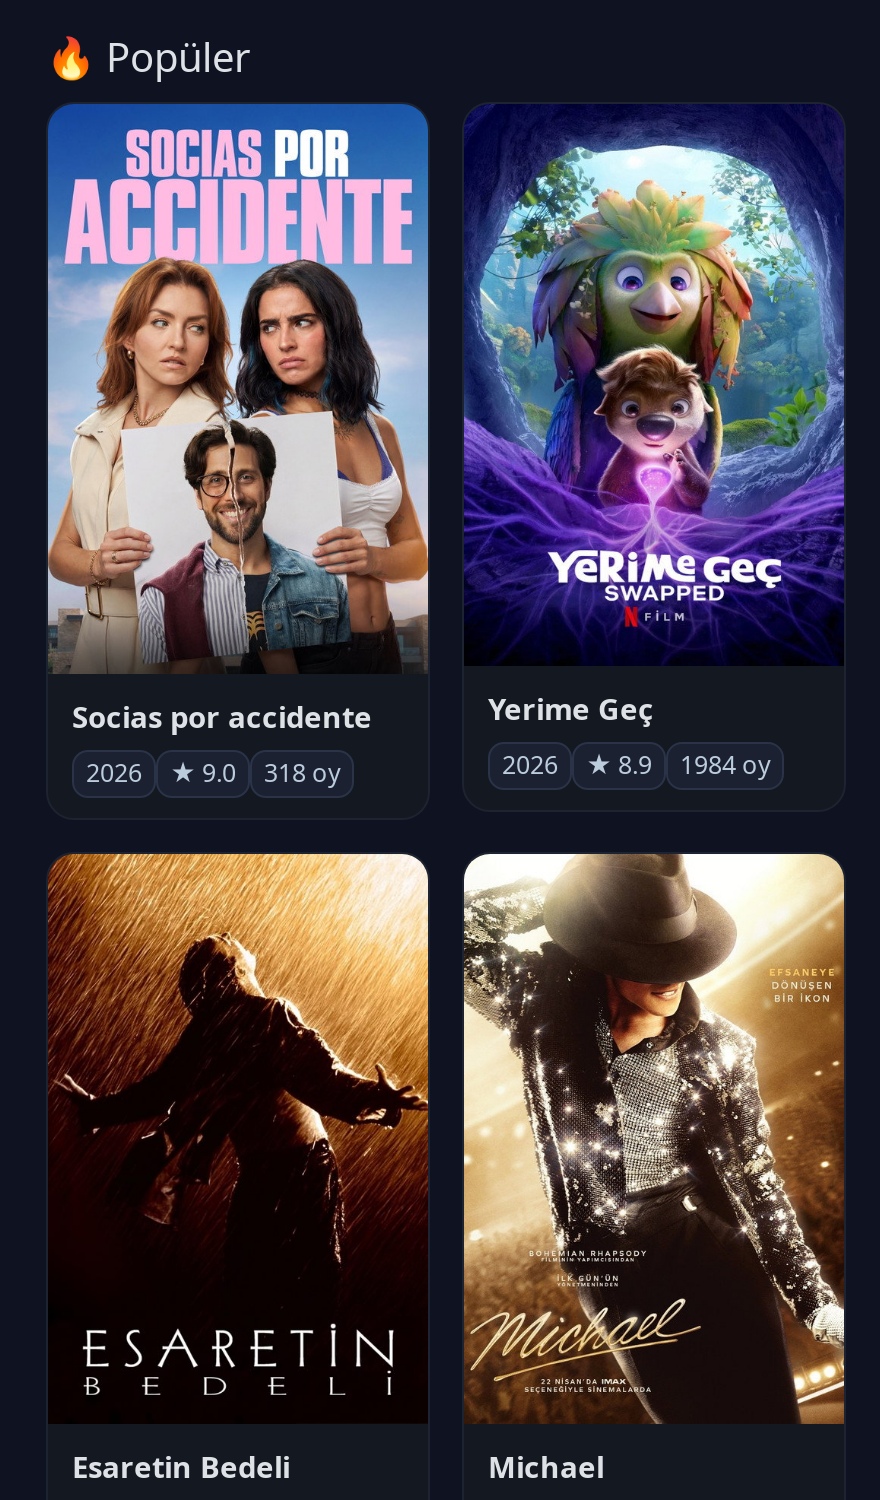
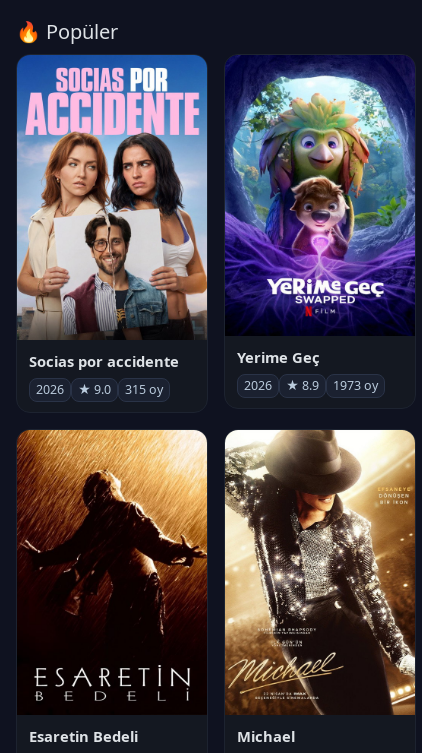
- 318 oy
+ 315 oy

- 1984 oy
+ 1973 oy
